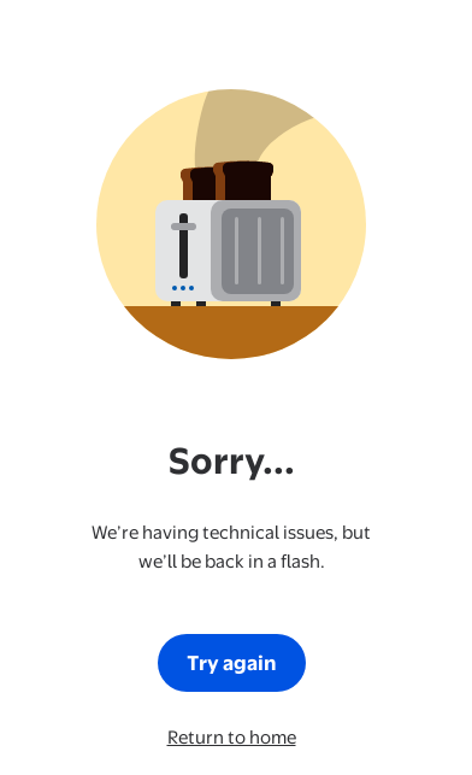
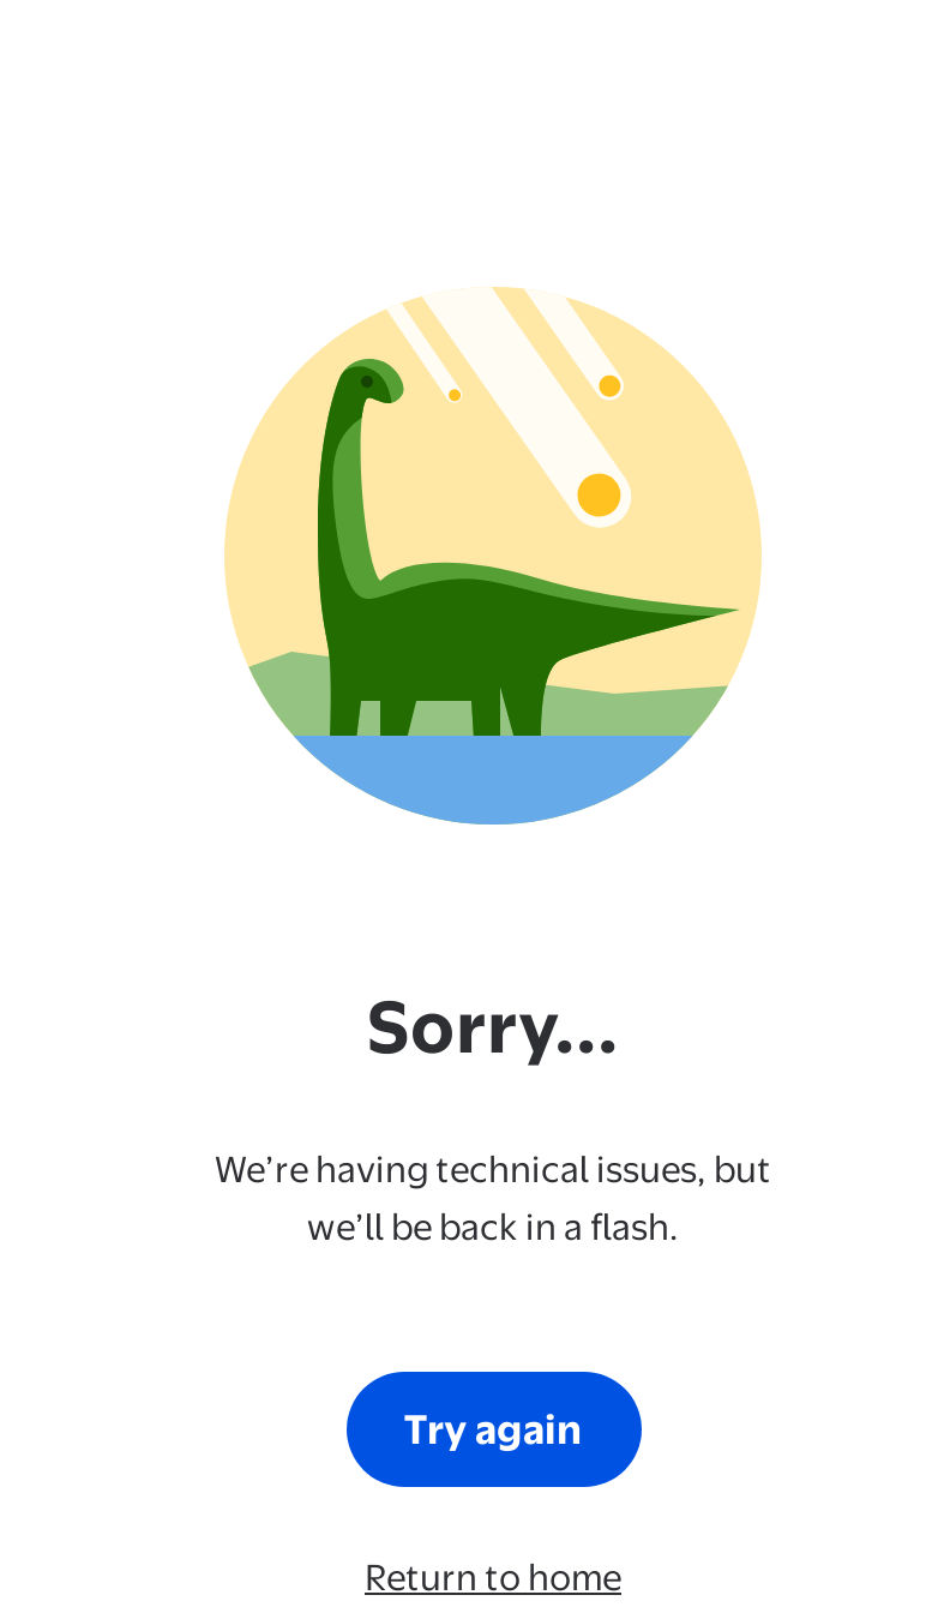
- [image]
+ [image]
